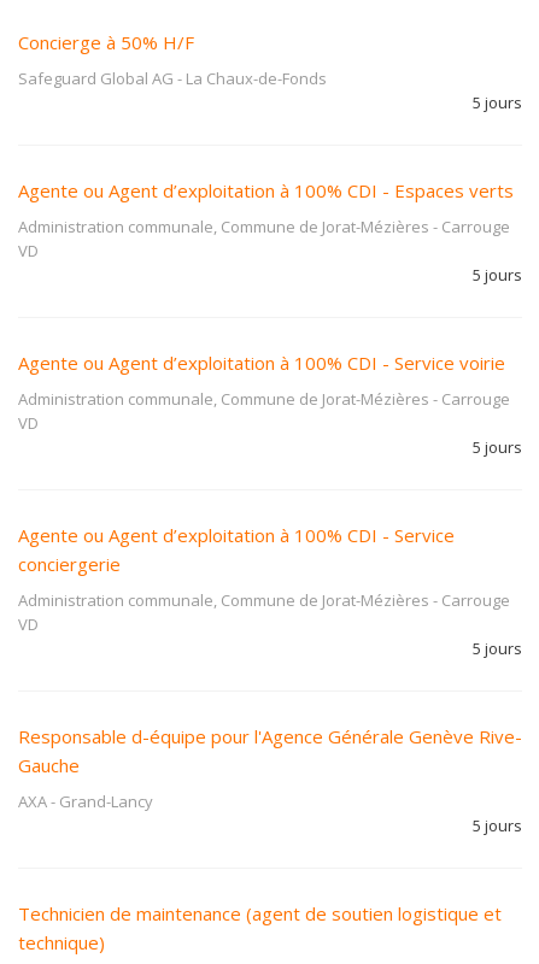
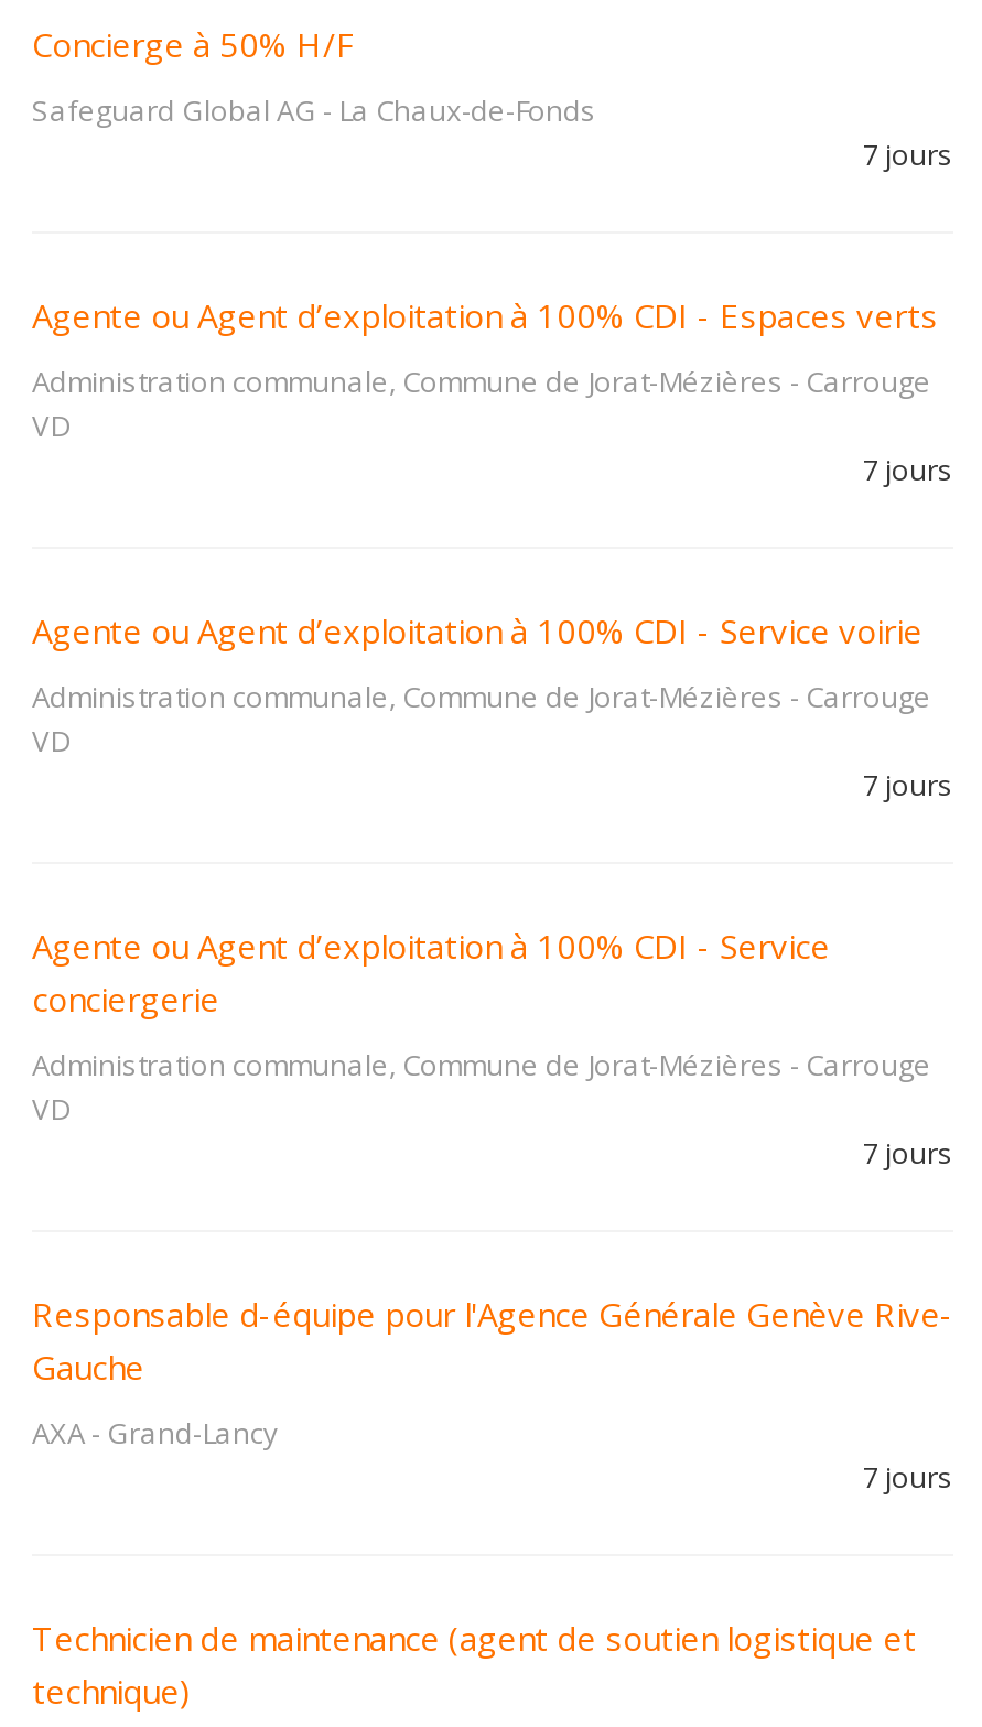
- 5 jours
+ 7 jours

- 5 jours
+ 7 jours

- 5 jours
+ 7 jours

- 5 jours
+ 7 jours

- 5 jours
+ 7 jours
